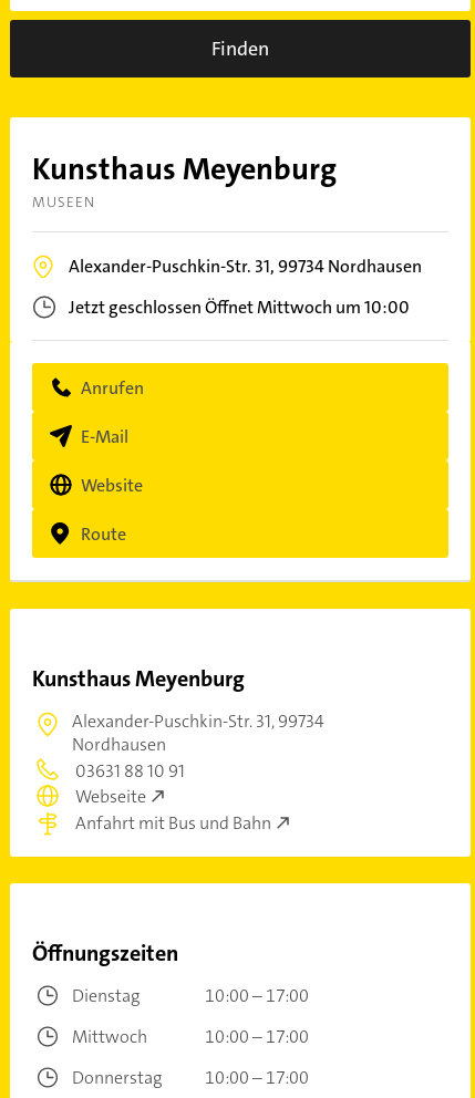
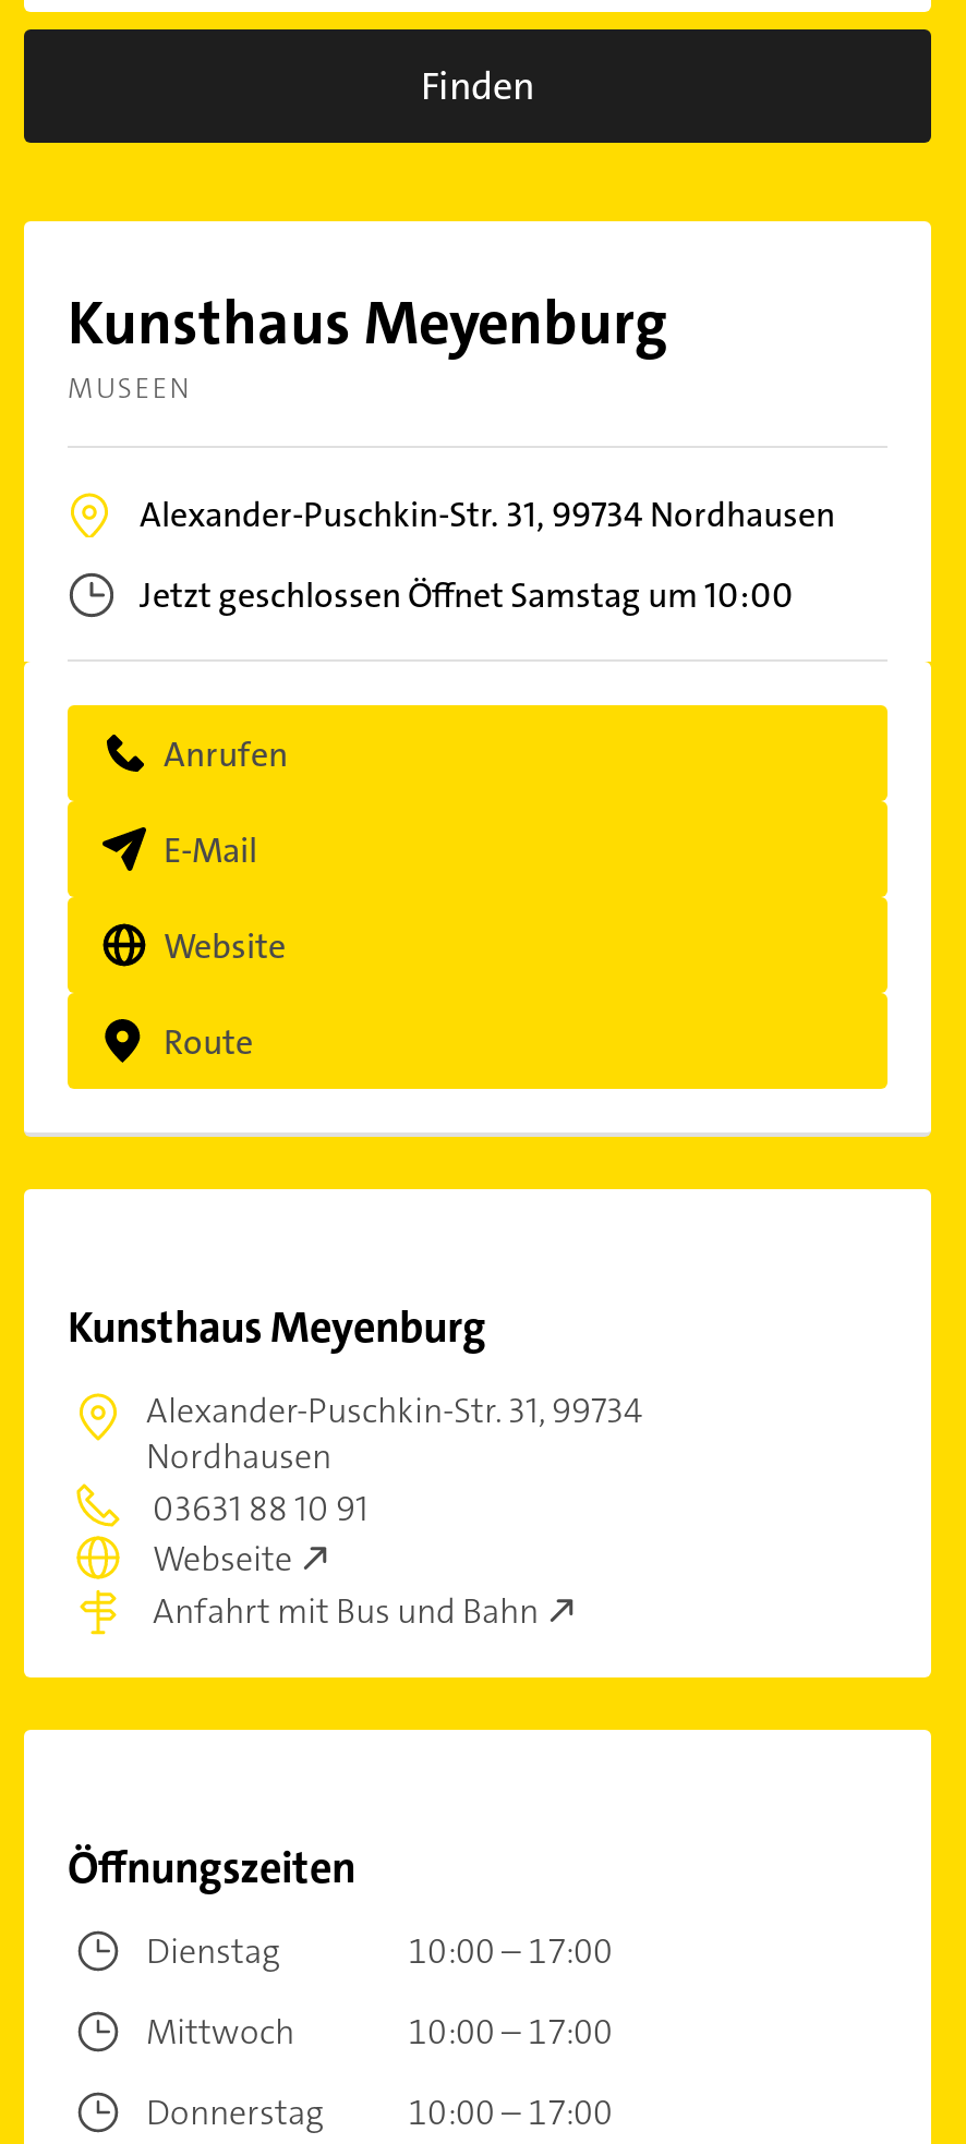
- Jetzt geschlossen Öffnet Mittwoch um 10:00
+ Jetzt geschlossen Öffnet Samstag um 10:00
